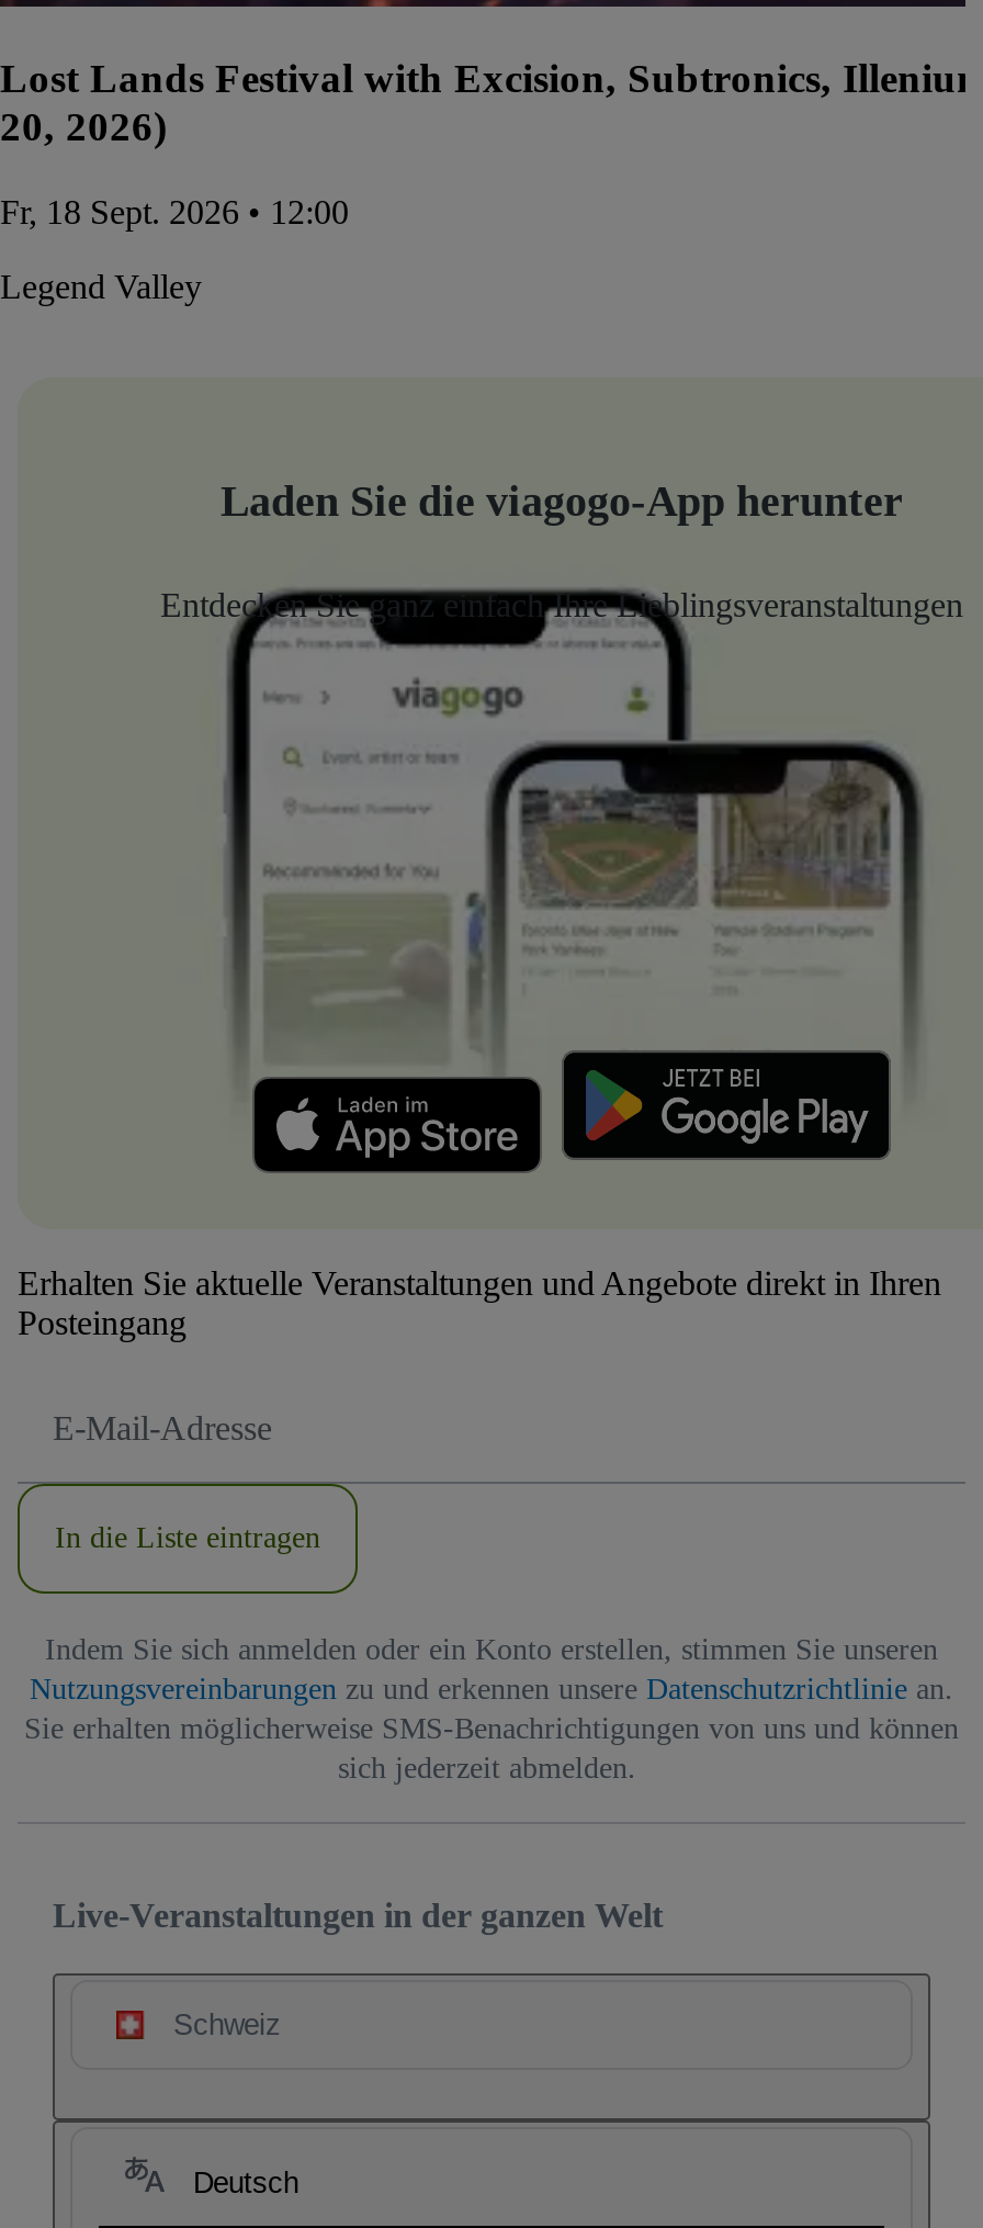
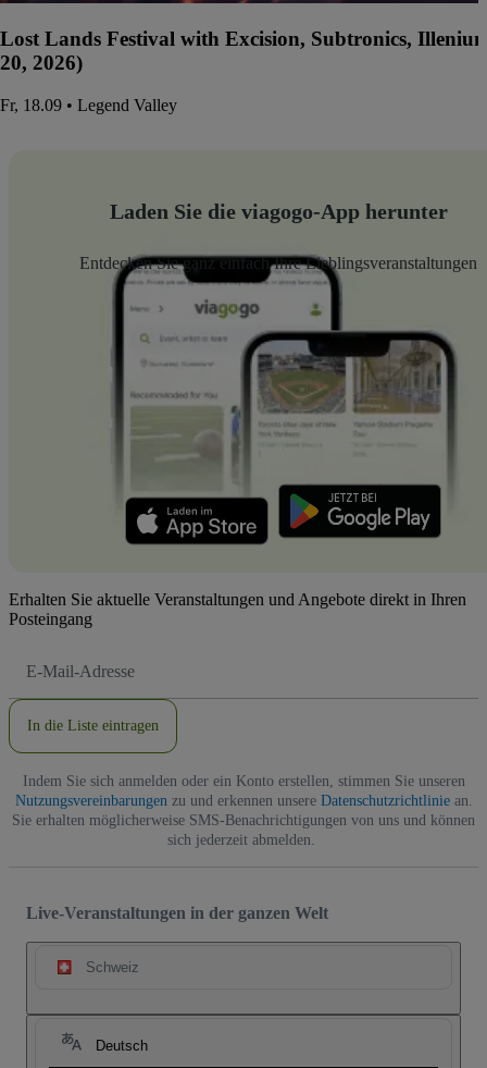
- Fr, 18 Sept. 2026 • 12:00
- Legend Valley
+ Fr, 18.09 • Legend Valley
